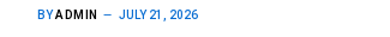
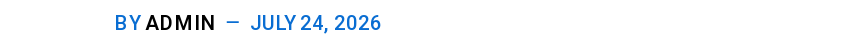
- BY ADMIN JULY 21, 2026
+ BY ADMIN JULY 24, 2026
